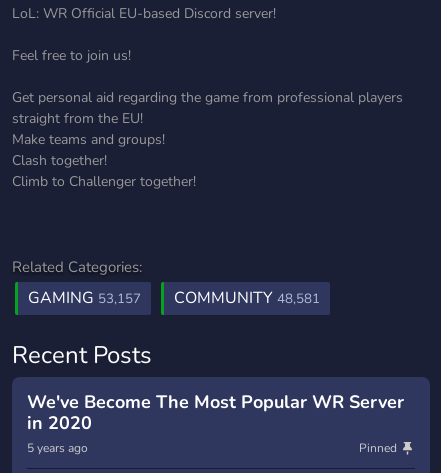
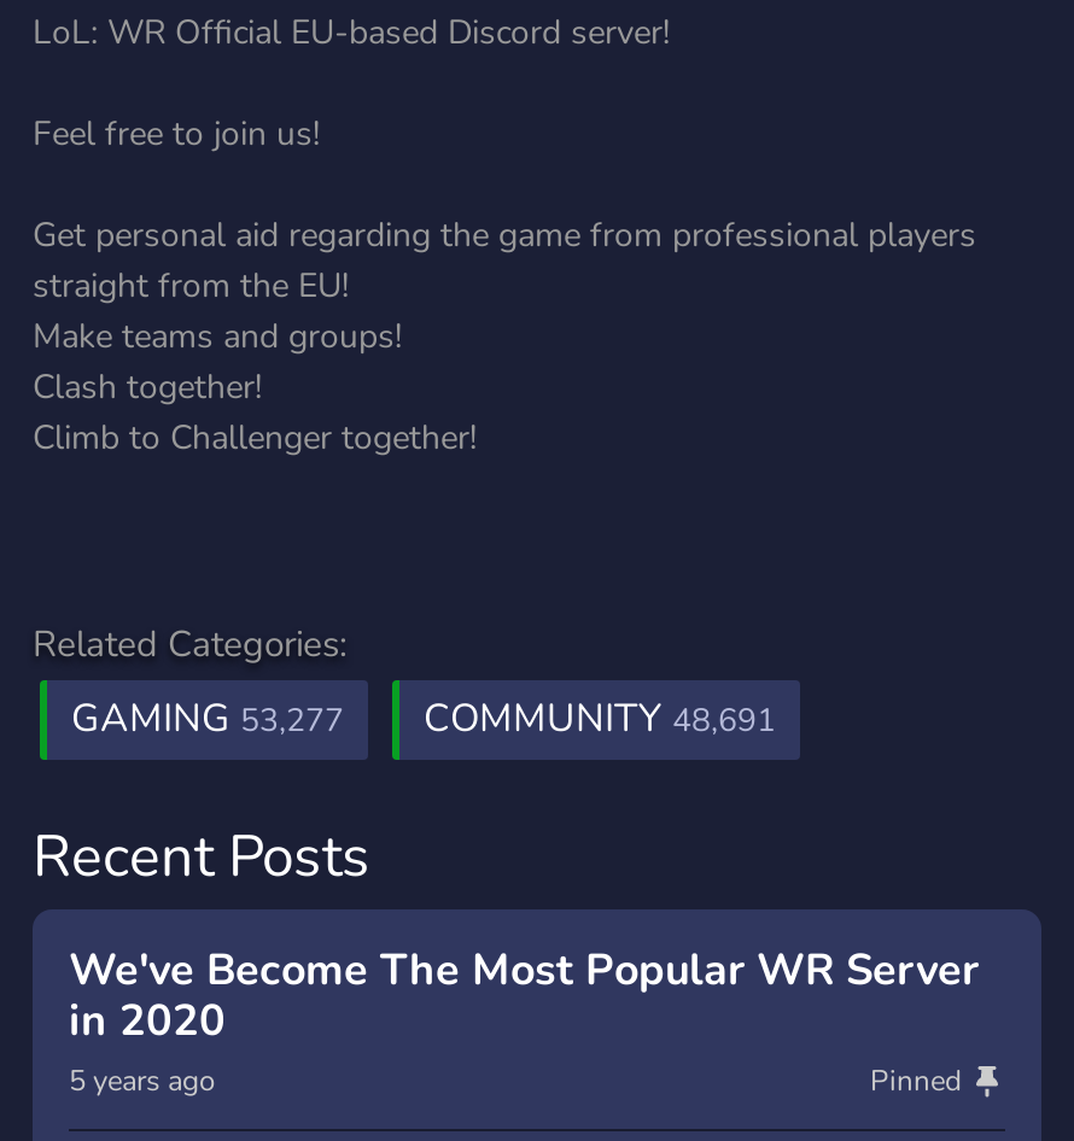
- GAMING 53,157
+ GAMING 53,277

- COMMUNITY 48,581
+ COMMUNITY 48,691
